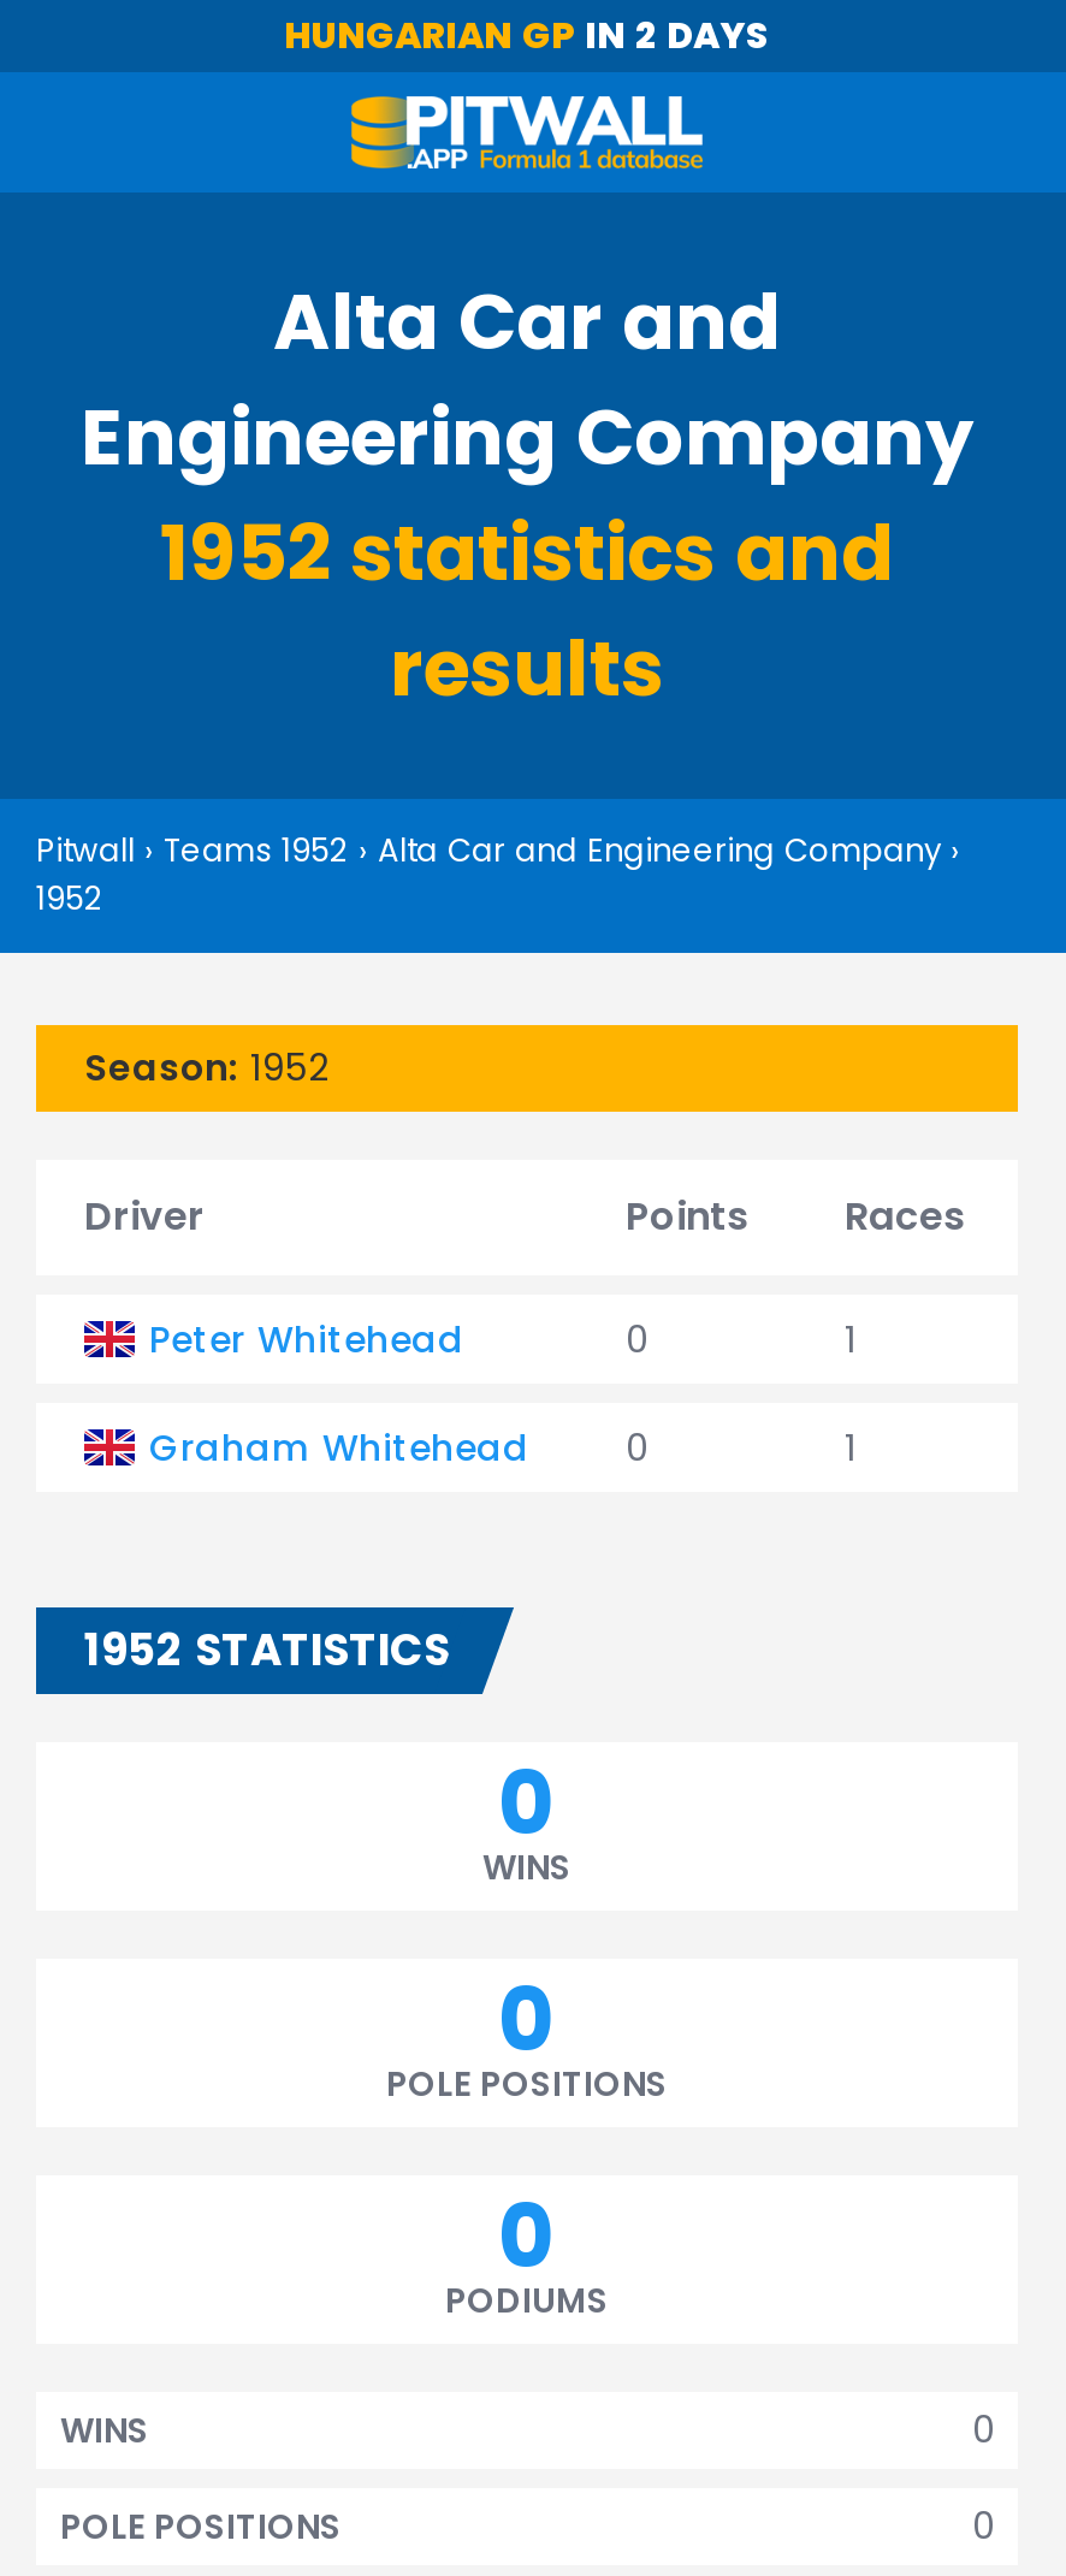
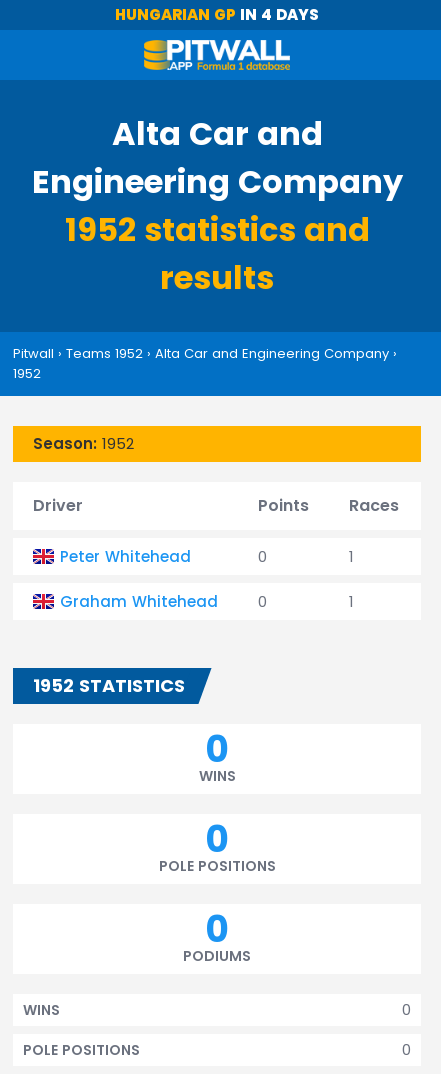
- HUNGARIAN GP IN 2 DAYS
+ HUNGARIAN GP IN 4 DAYS
